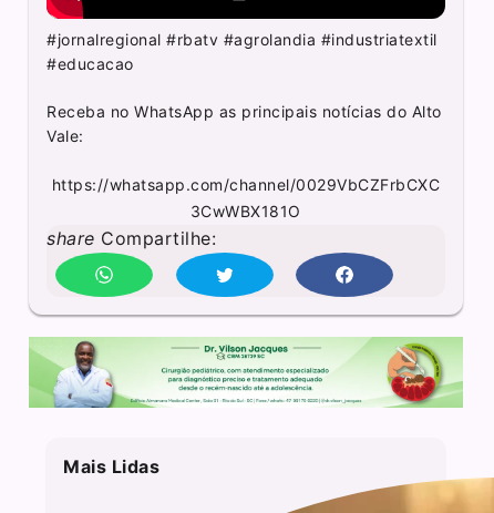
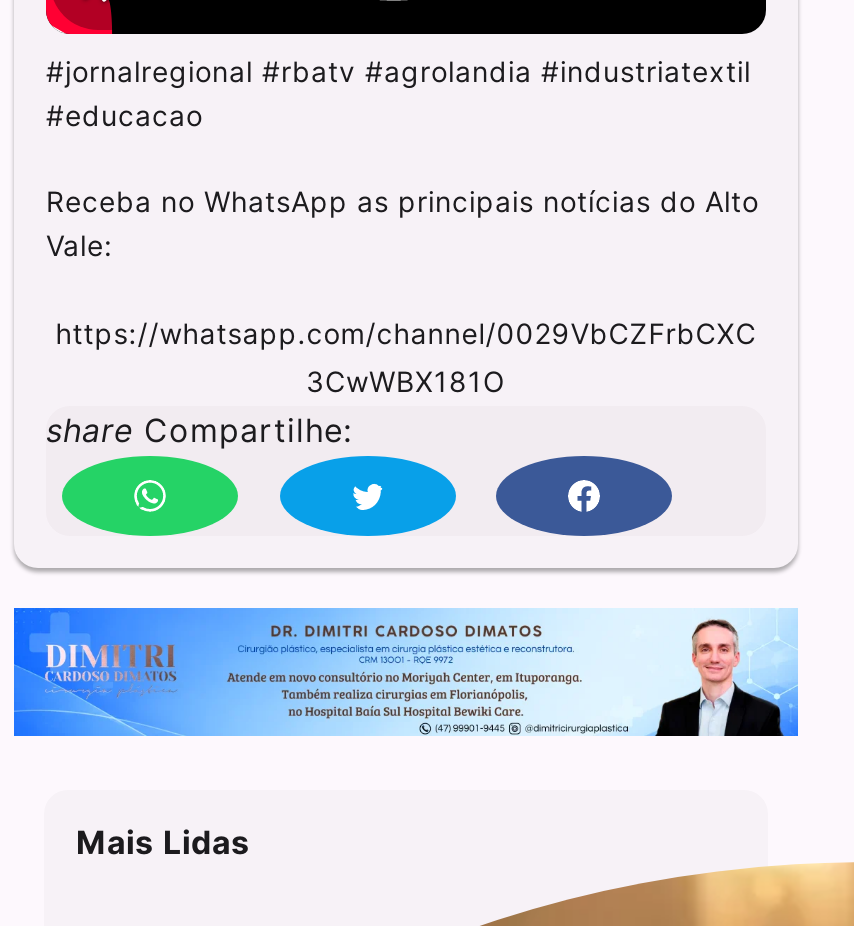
- [image]
+ [image]
